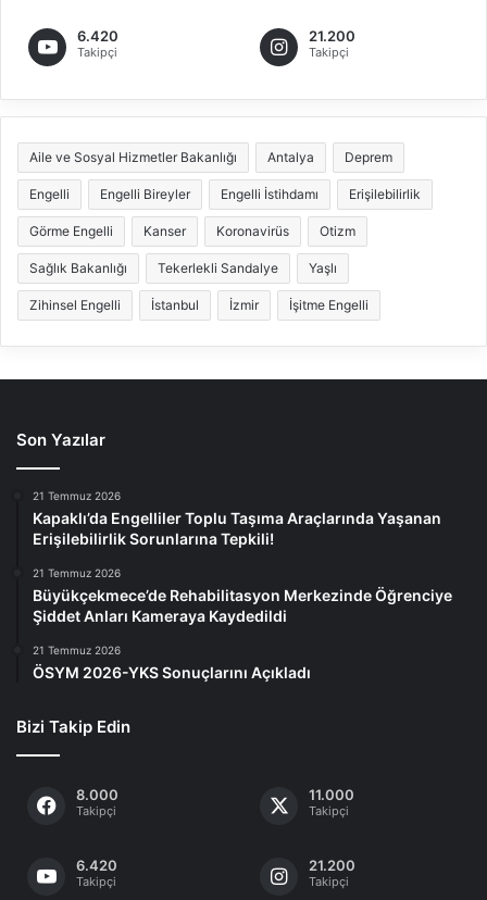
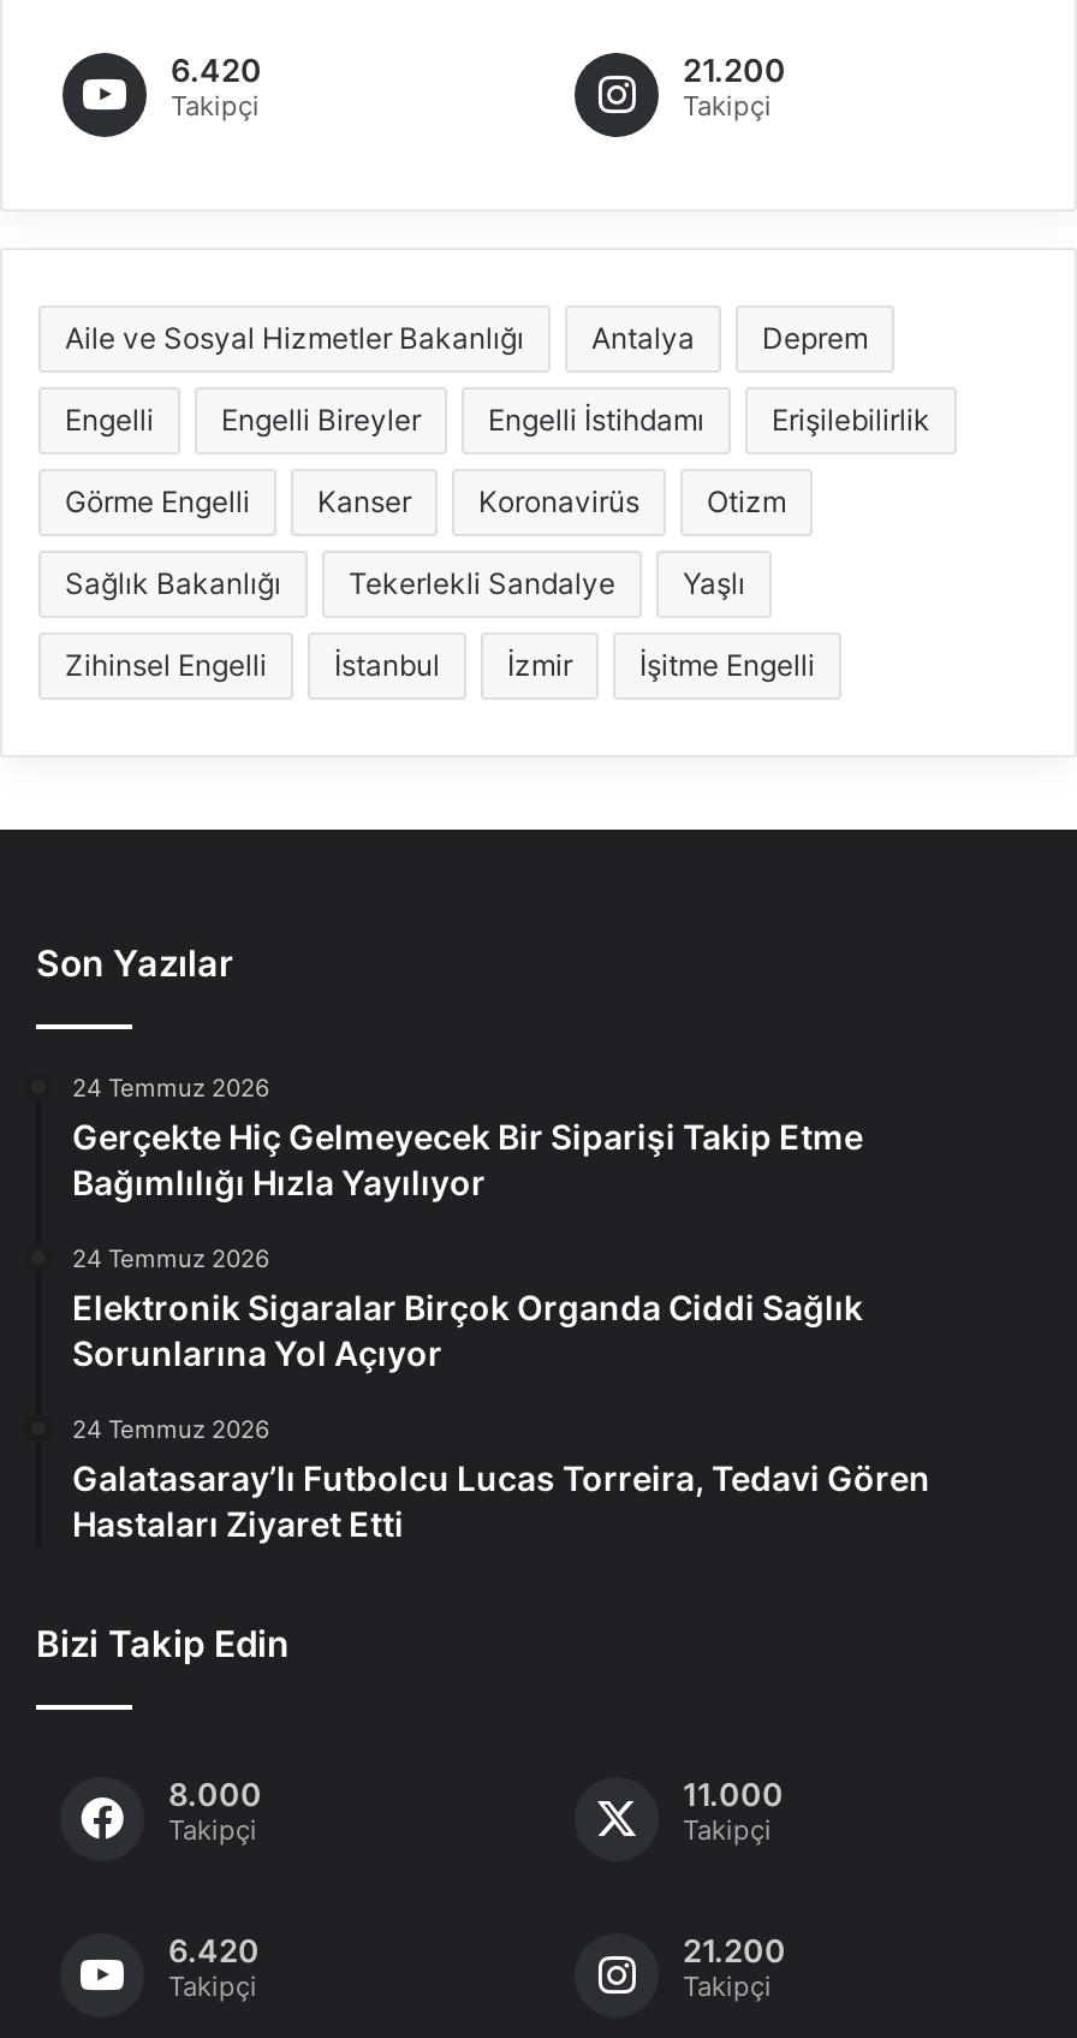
- 21 Temmuz 2026
- Kapaklı’da Engelliler Toplu Taşıma Araçlarında Yaşanan
- Erişilebilirlik Sorunlarına Tepkili!
+ 24 Temmuz 2026
+ Gerçekte Hiç Gelmeyecek Bir Siparişi Takip Etme
+ Bağımlılığı Hızla Yayılıyor

- 21 Temmuz 2026
- Büyükçekmece’de Rehabilitasyon Merkezinde Öğrenciye
- Şiddet Anları Kameraya Kaydedildi
+ 24 Temmuz 2026
+ Elektronik Sigaralar Birçok Organda Ciddi Sağlık
+ Sorunlarına Yol Açıyor

- 21 Temmuz 2026
- ÖSYM 2026-YKS Sonuçlarını Açıkladı
+ 24 Temmuz 2026
+ Galatasaray’lı Futbolcu Lucas Torreira, Tedavi Gören
+ Hastaları Ziyaret Etti
